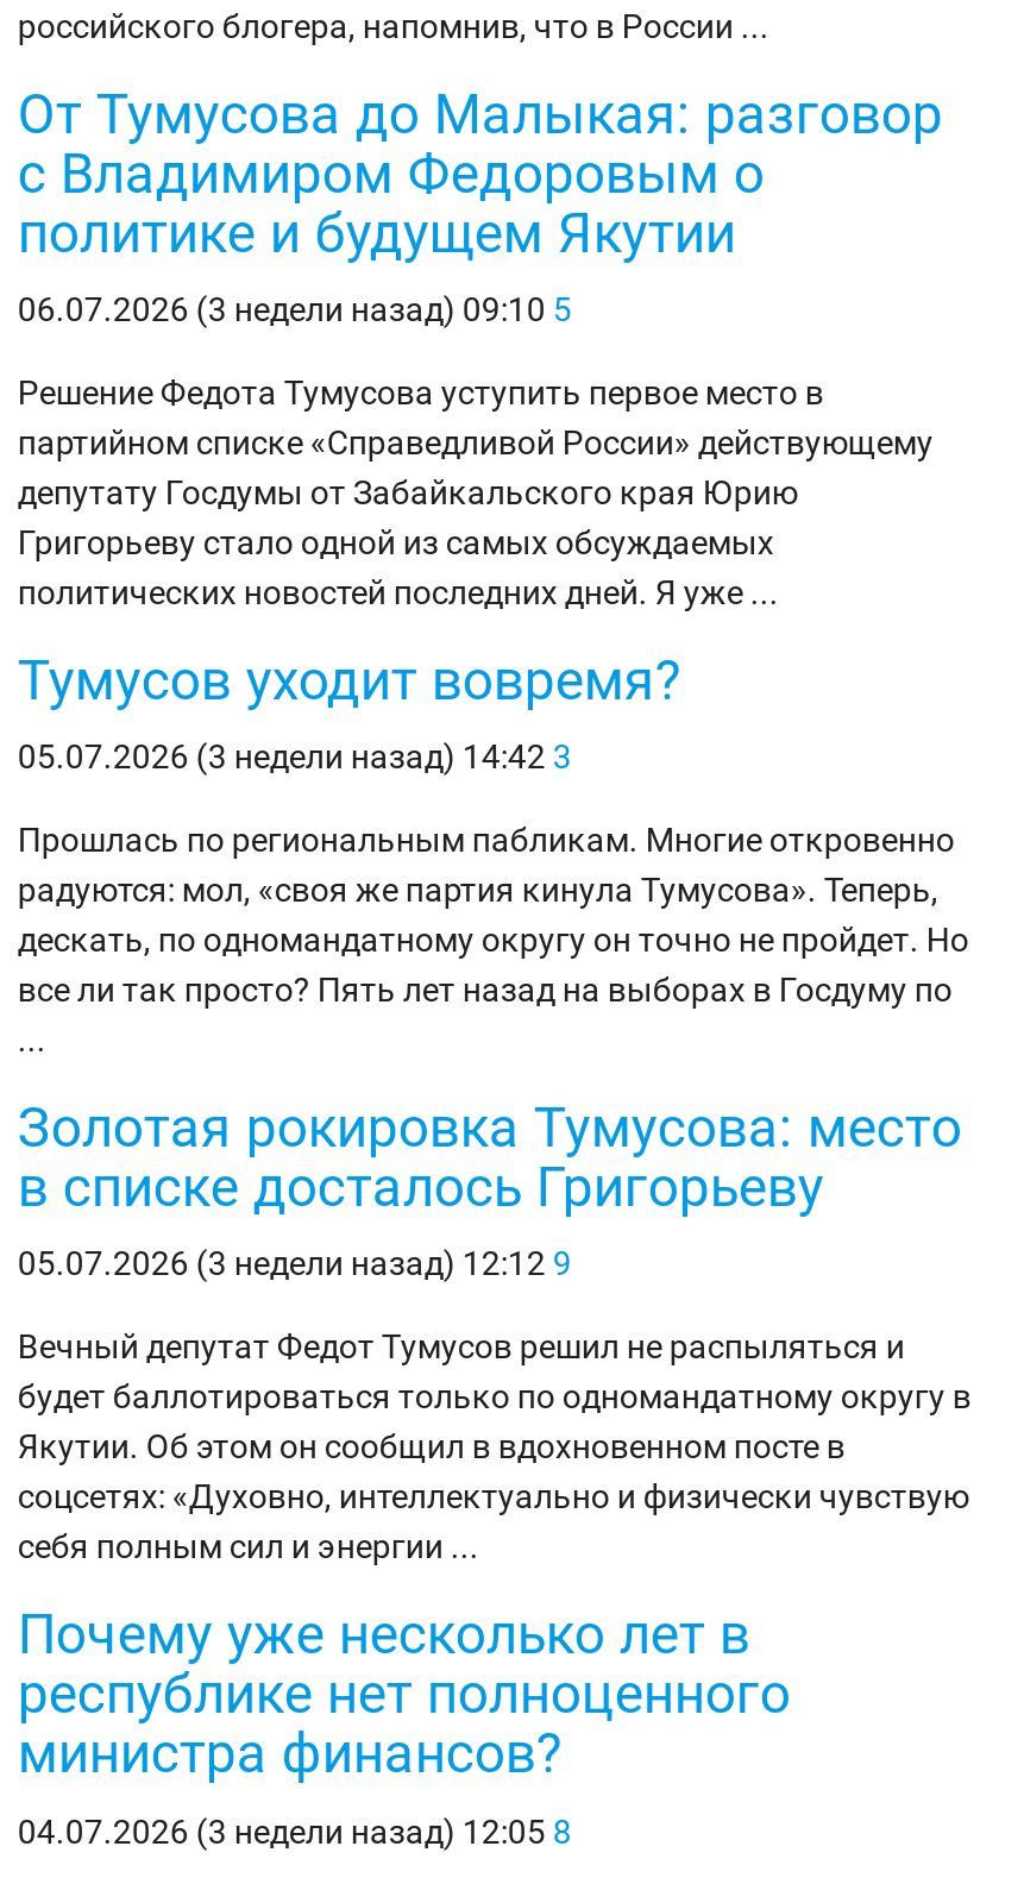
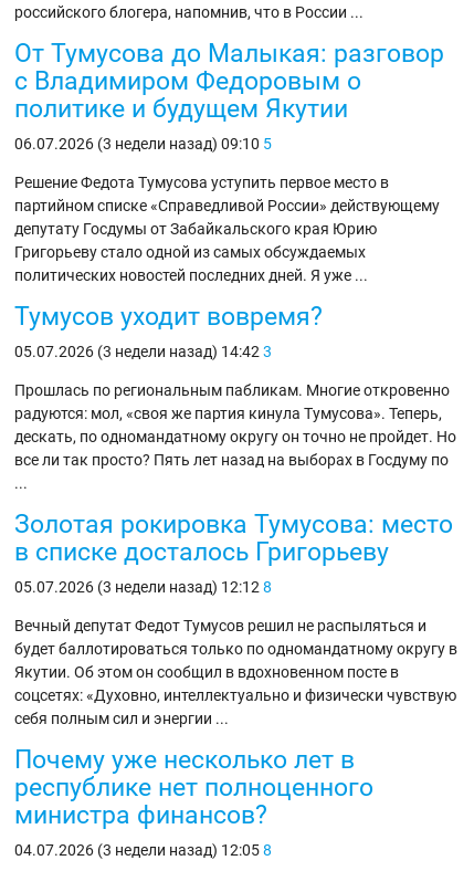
- 05.07.2026 (3 недели назад) 12:12 9
+ 05.07.2026 (3 недели назад) 12:12 8
